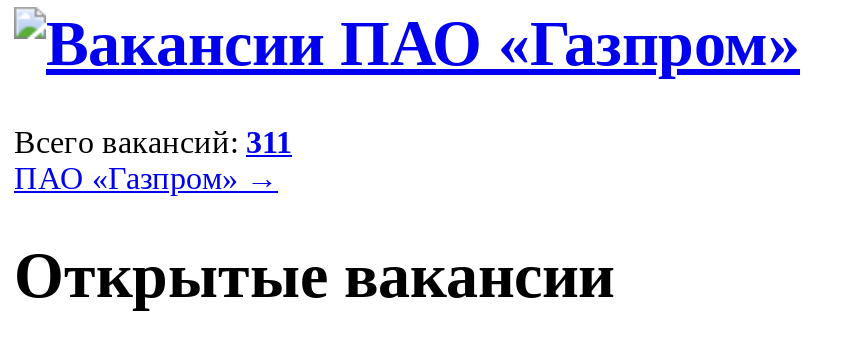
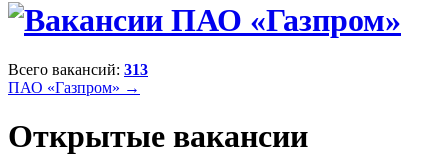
- Всего вакансий: 311
+ Всего вакансий: 313
